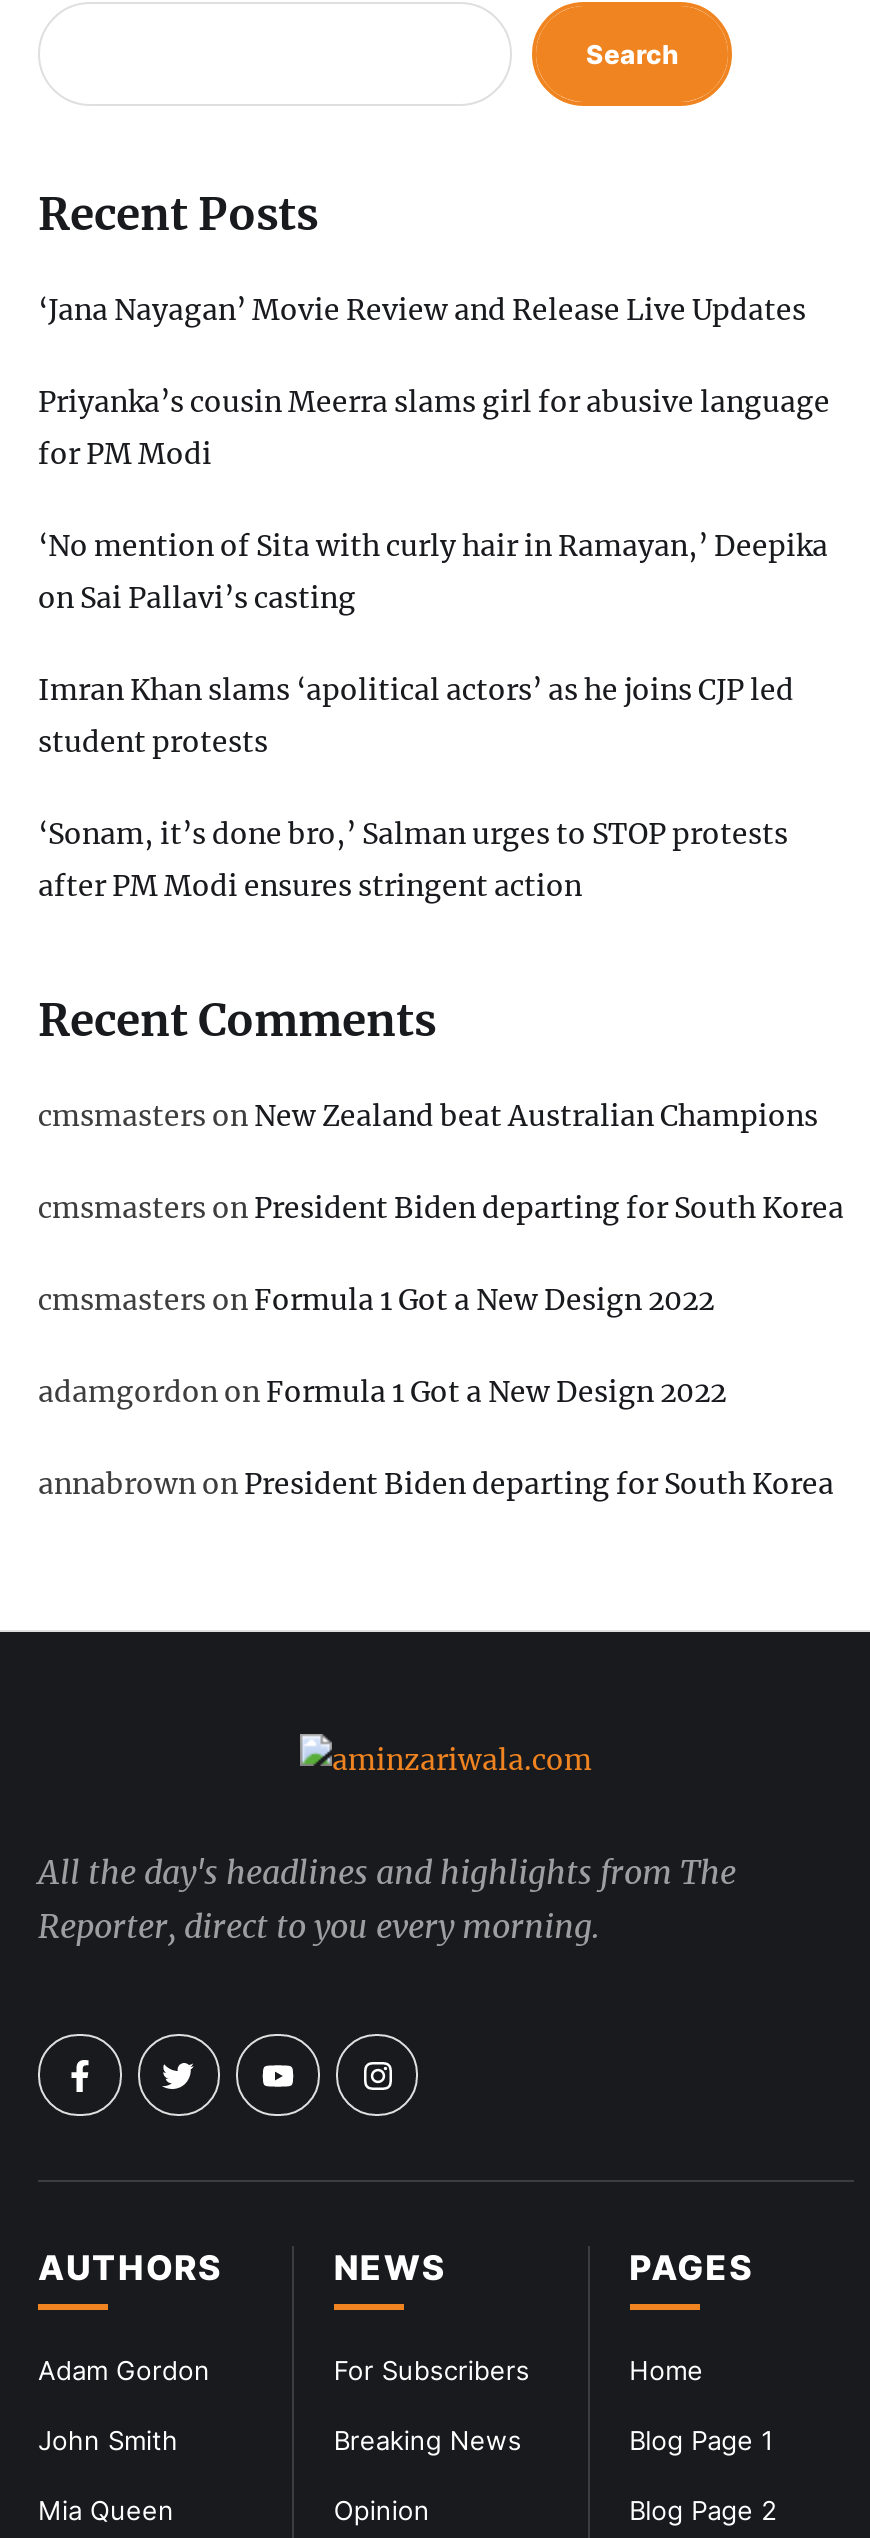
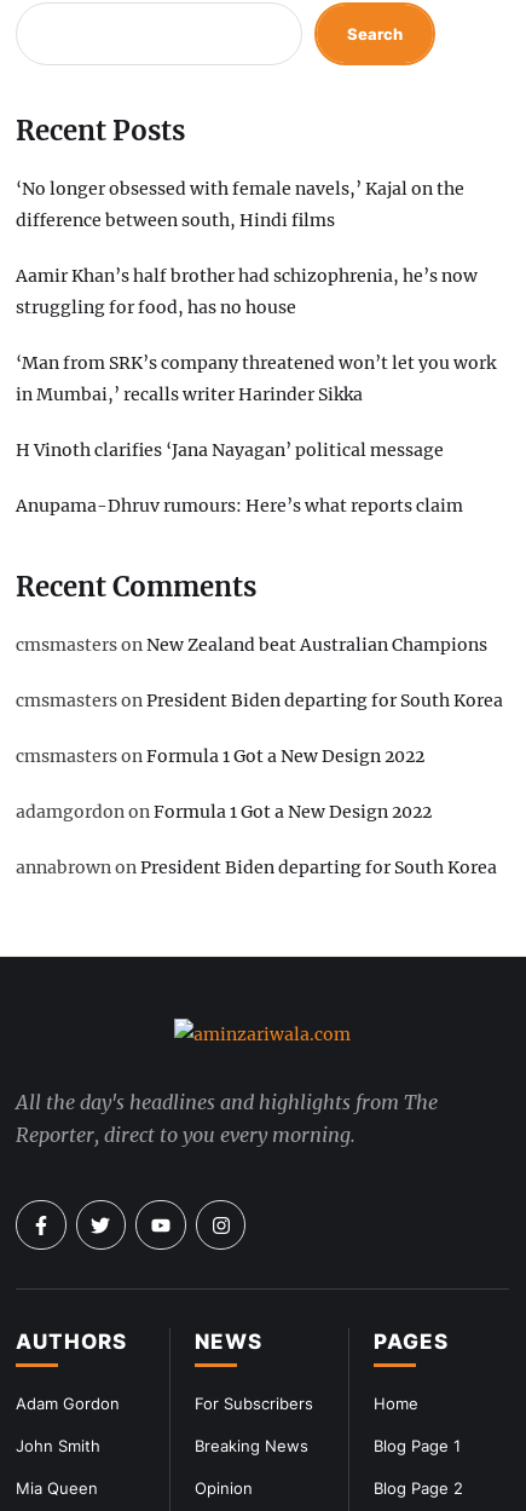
- ‘Jana Nayagan’ Movie Review and Release Live Updates
+ ‘No longer obsessed with female navels,’ Kajal on the
+ difference between south, Hindi films

- Priyanka’s cousin Meerra slams girl for abusive language
- for PM Modi
+ Aamir Khan’s half brother had schizophrenia, he’s now
+ struggling for food, has no house

- ‘No mention of Sita with curly hair in Ramayan,’ Deepika
- on Sai Pallavi’s casting
+ ‘Man from SRK’s company threatened won’t let you work
+ in Mumbai,’ recalls writer Harinder Sikka

- Imran Khan slams ‘apolitical actors’ as he joins CJP led
- student protests
+ H Vinoth clarifies ‘Jana Nayagan’ political message

- ‘Sonam, it’s done bro,’ Salman urges to STOP protests
- after PM Modi ensures stringent action
+ Anupama-Dhruv rumours: Here’s what reports claim
